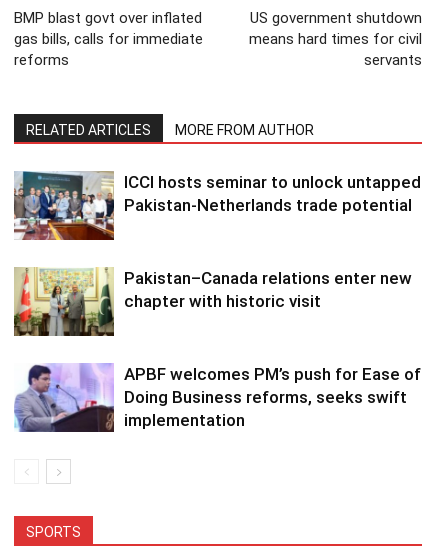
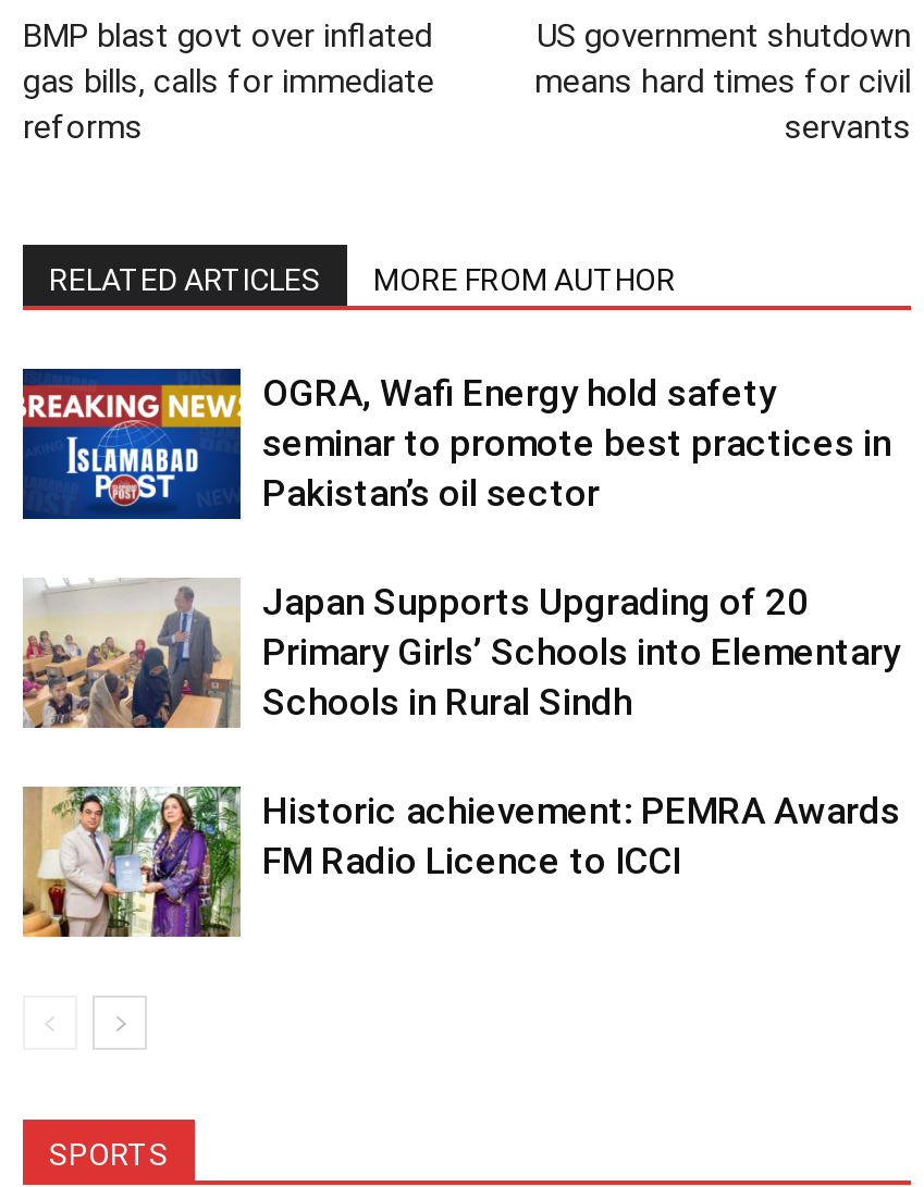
- [image]
- ICCI hosts seminar to unlock untapped
- Pakistan-Netherlands trade potential
+ [image]
+ OGRA, Wafi Energy hold safety
+ seminar to promote best practices in
+ Pakistan’s oil sector

- [image]
- Pakistan–Canada relations enter new
- chapter with historic visit
+ [image]
+ Japan Supports Upgrading of 20
+ Primary Girls’ Schools into Elementary
+ Schools in Rural Sindh

- [image]
- APBF welcomes PM’s push for Ease of
- Doing Business reforms, seeks swift
- implementation
+ [image]
+ Historic achievement: PEMRA Awards
+ FM Radio Licence to ICCI
